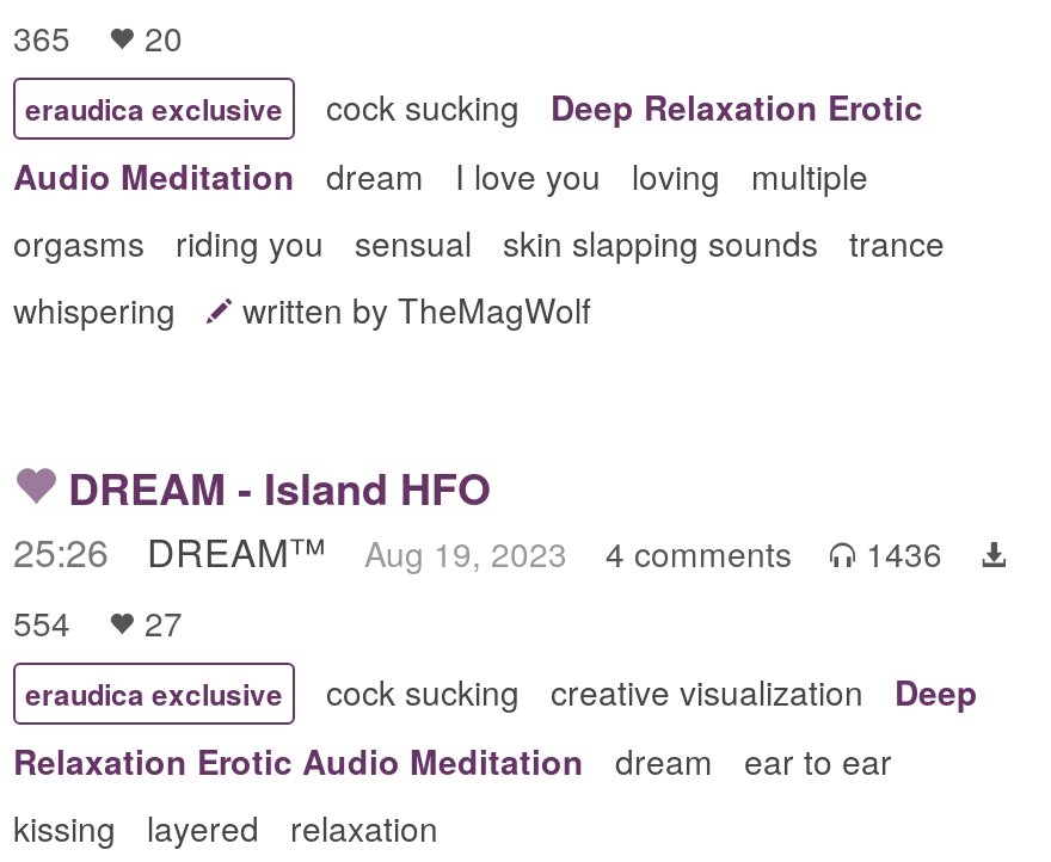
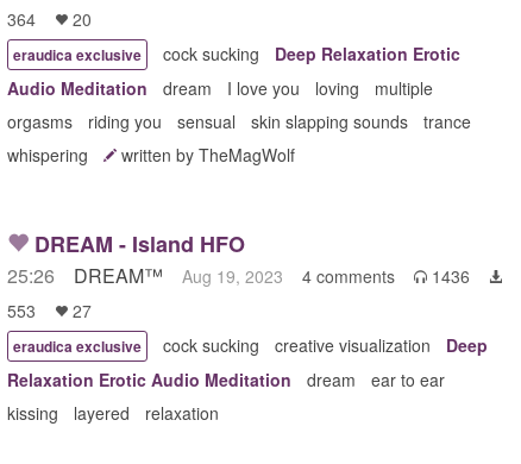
- 365
+ 364

- 554
+ 553
